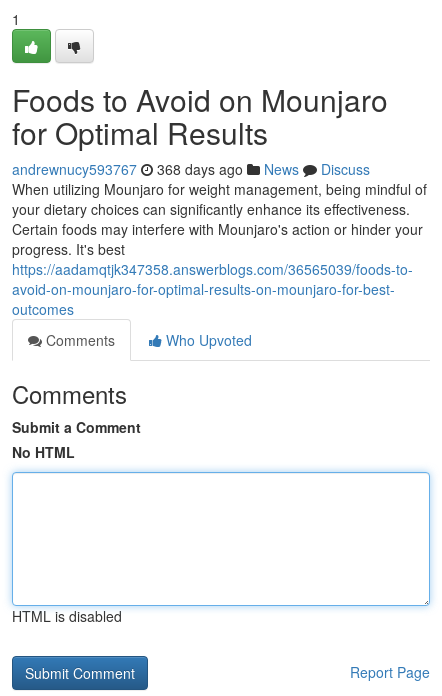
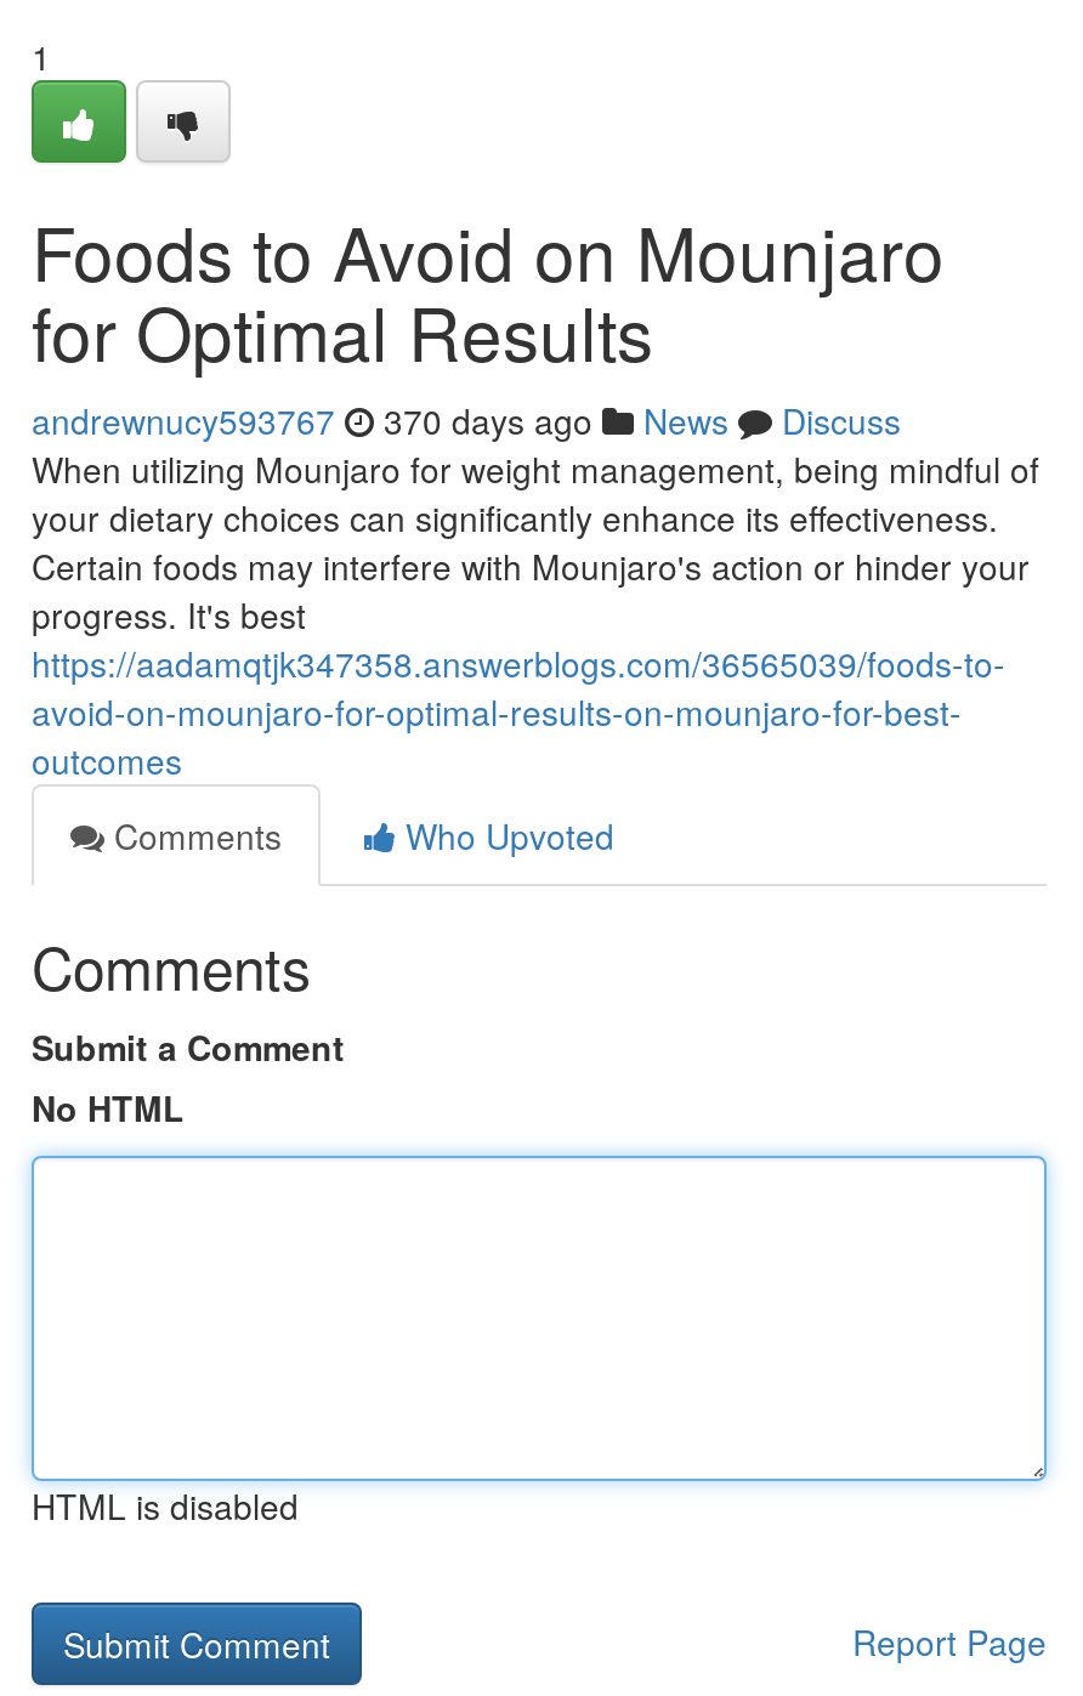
- andrewnucy593767 368 days ago News Discuss
+ andrewnucy593767 370 days ago News Discuss
